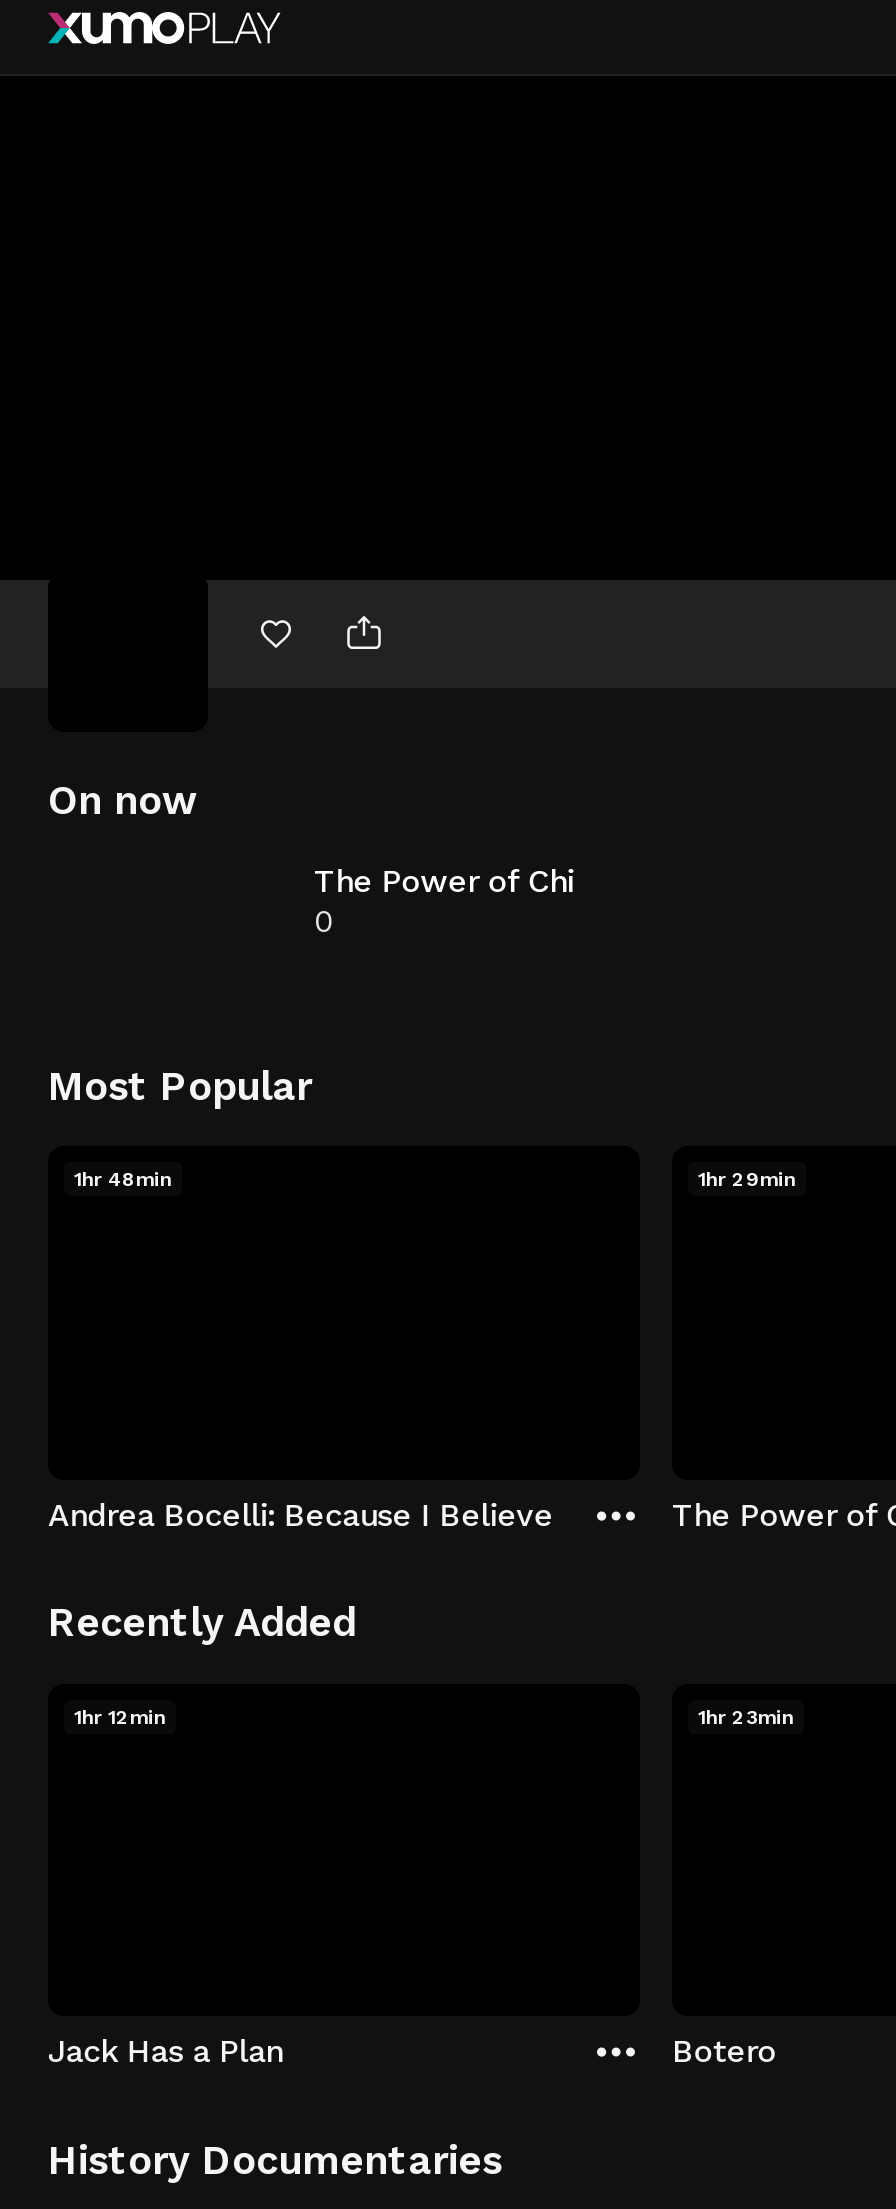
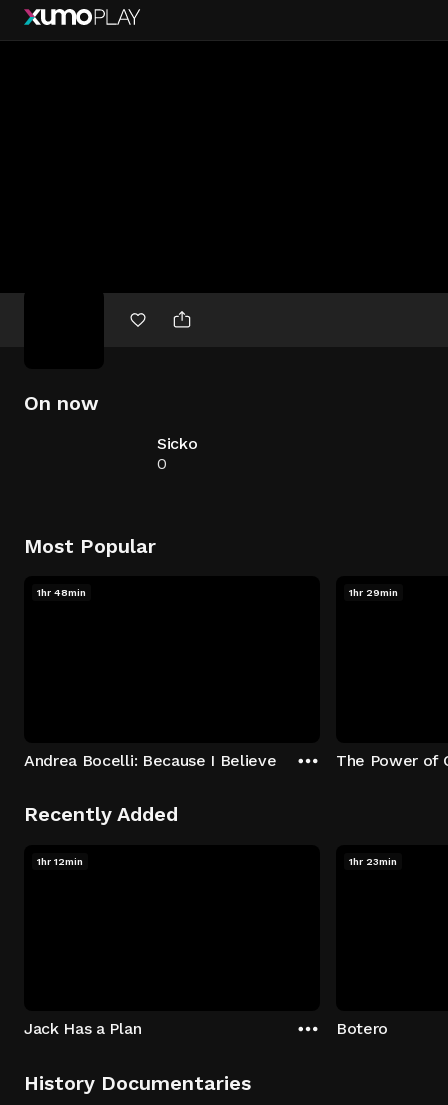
- The Power of Chi
+ Sicko
